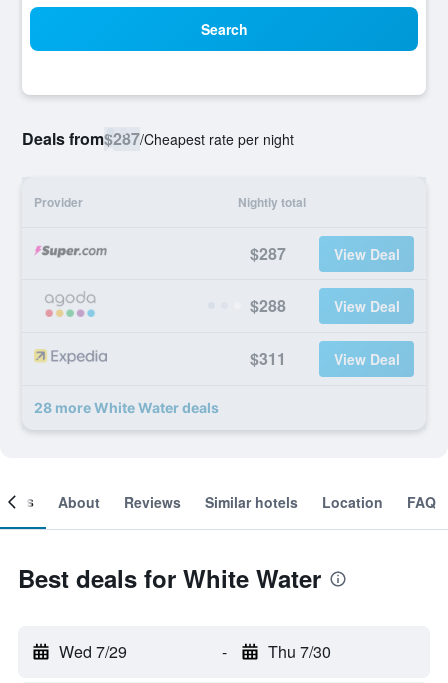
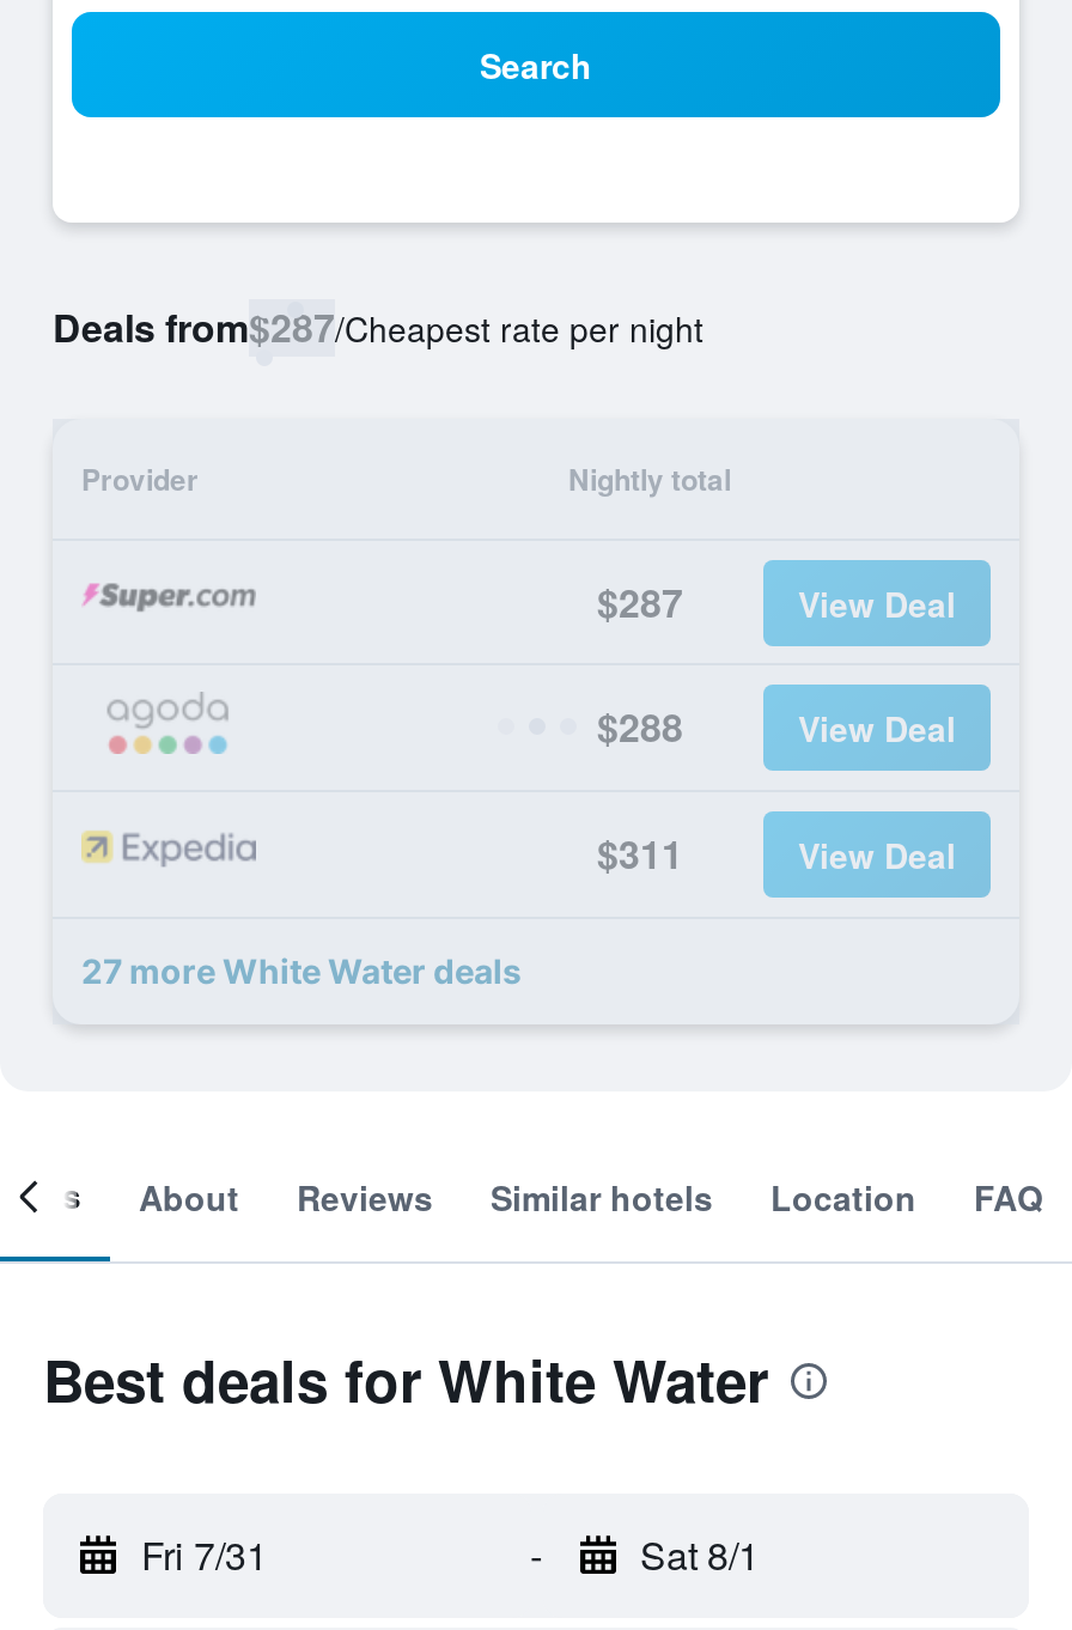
- 28 more White Water deals
+ 27 more White Water deals

- Wed 7/29
+ Fri 7/31

- Thu 7/30
+ Sat 8/1
